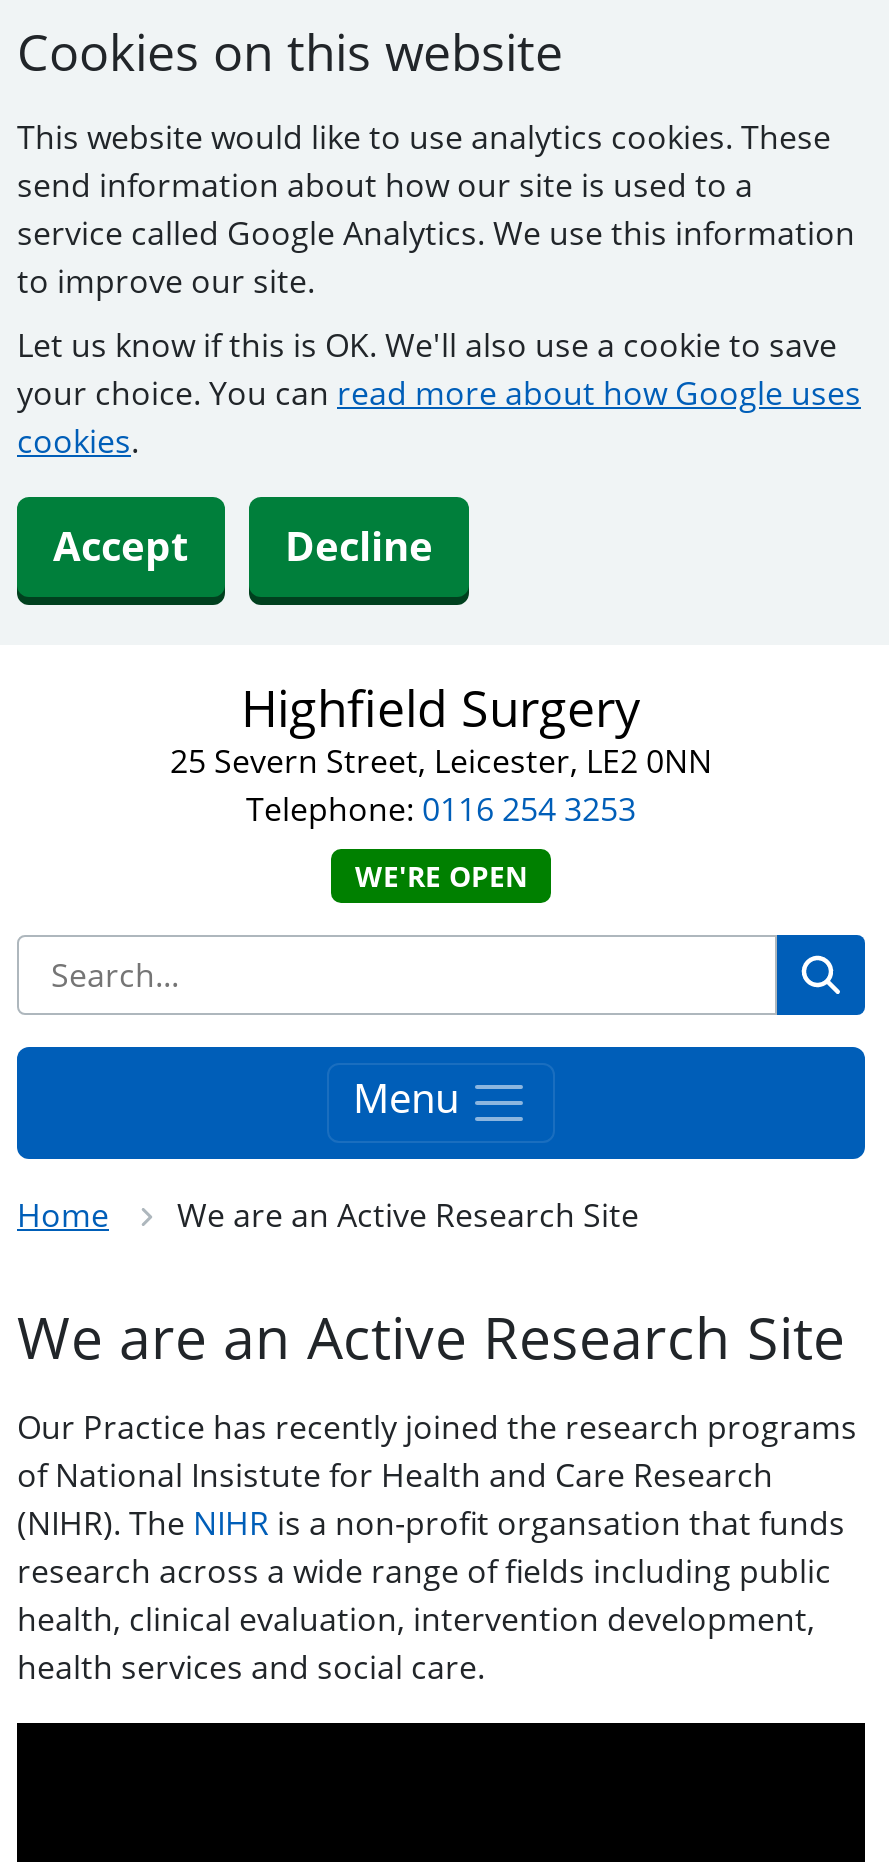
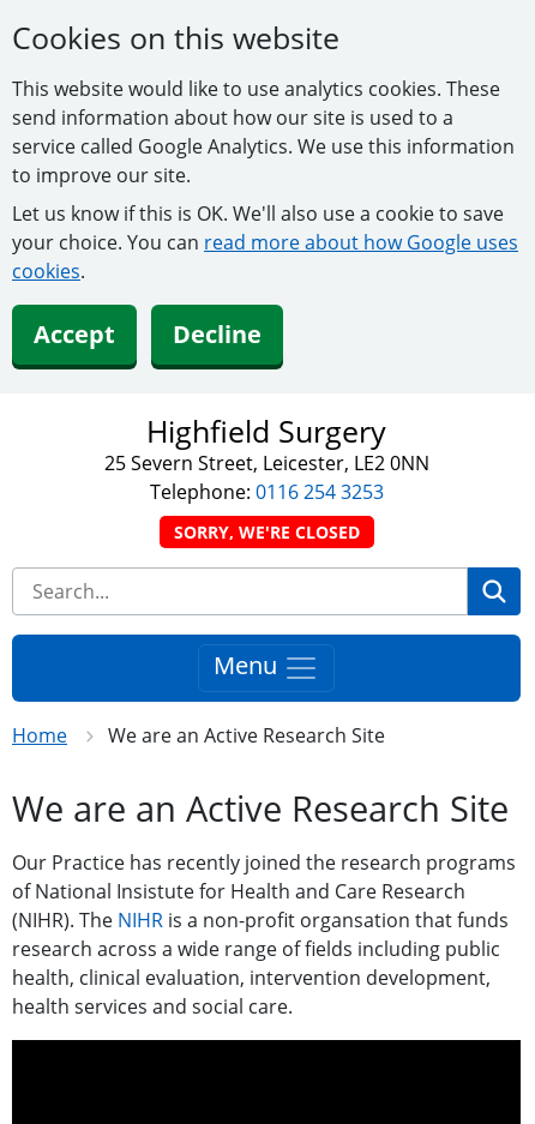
- WE'RE OPEN
+ SORRY, WE'RE CLOSED
